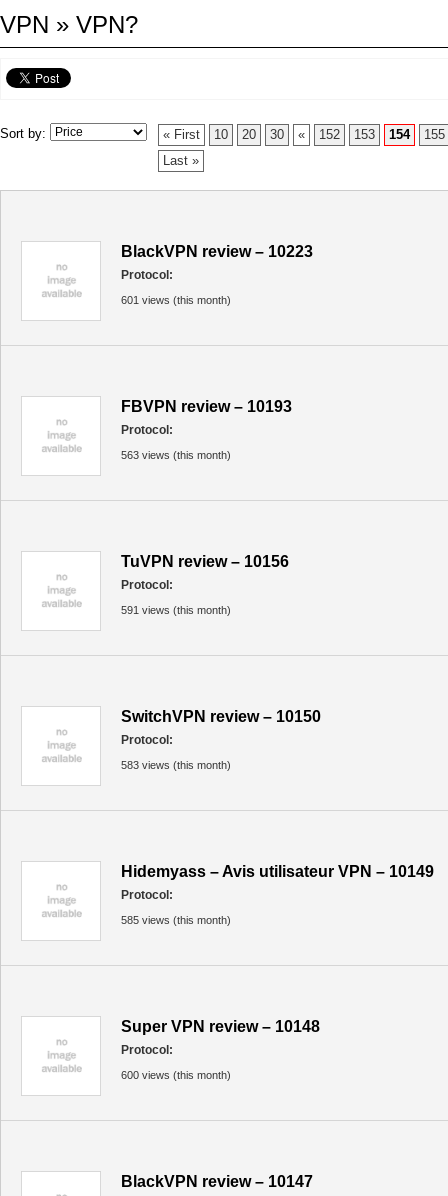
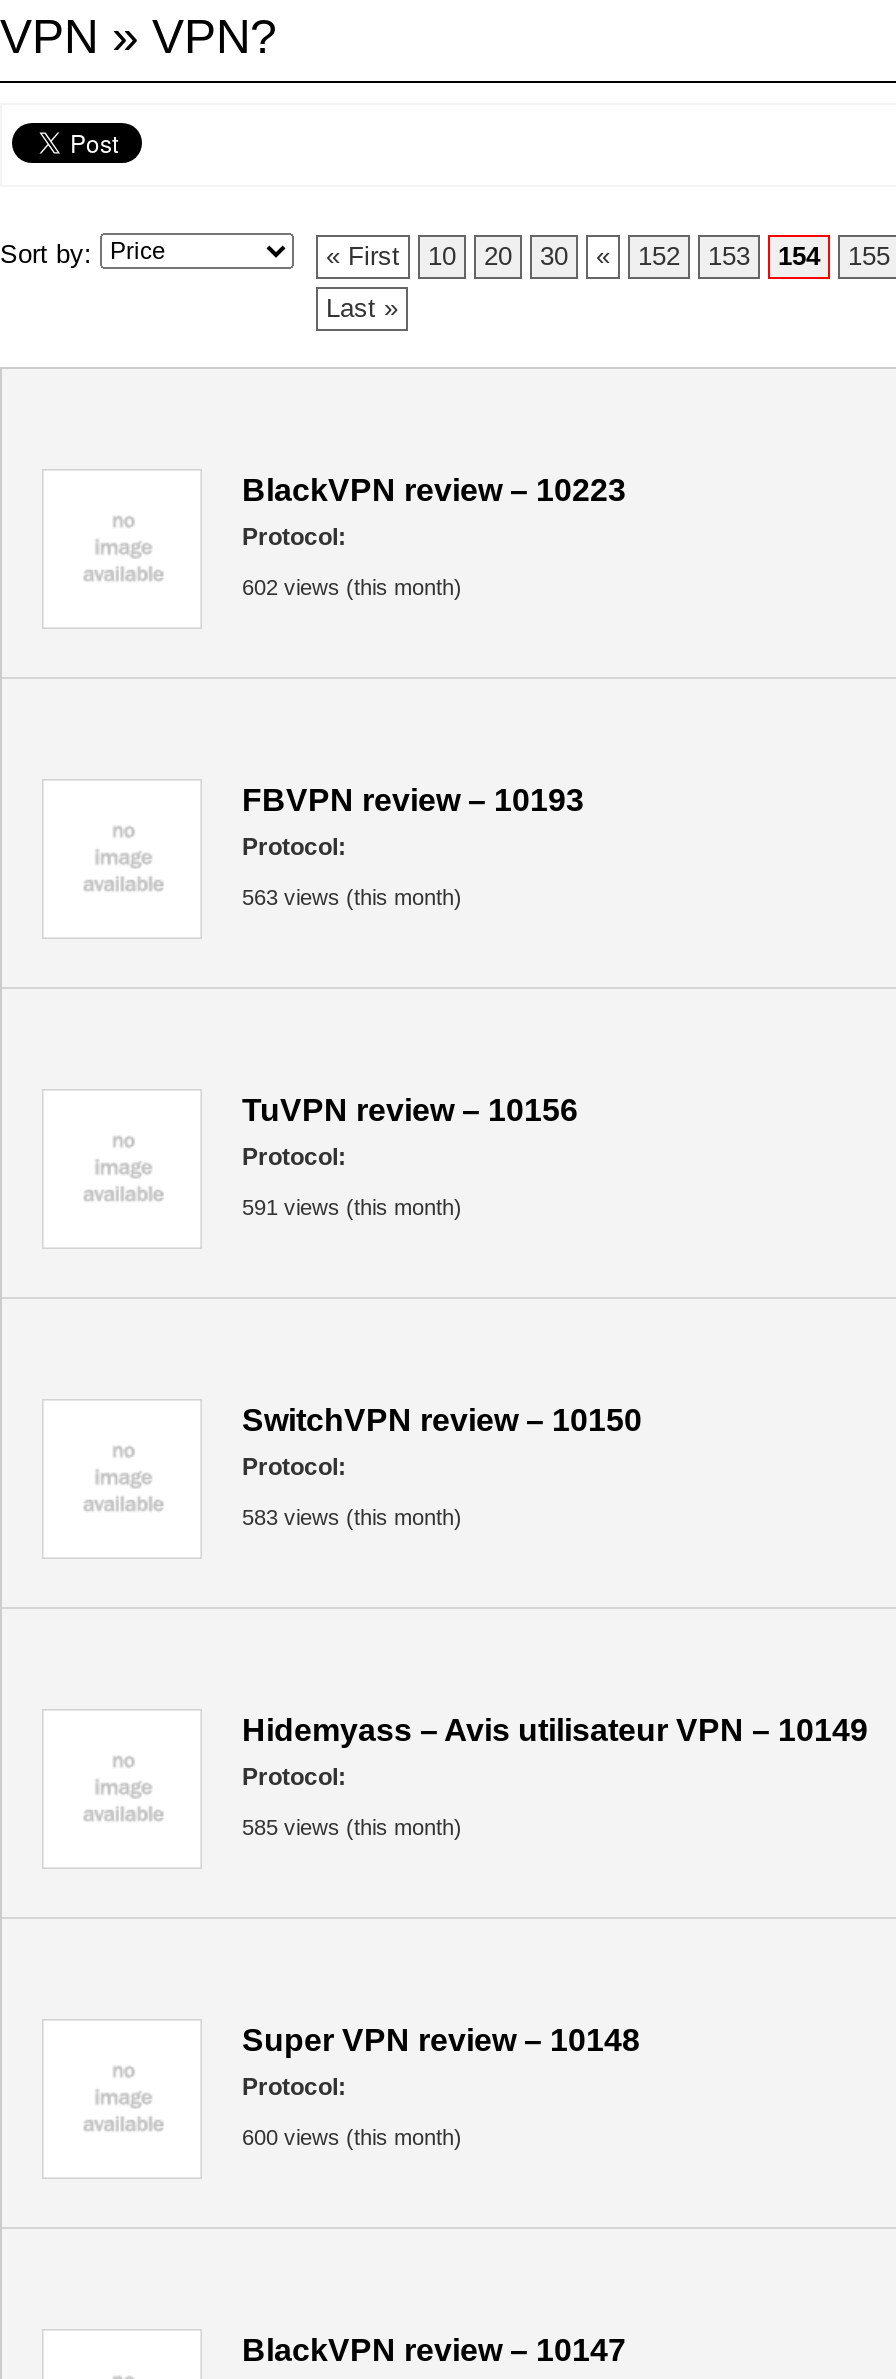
- 601 views (this month)
+ 602 views (this month)
